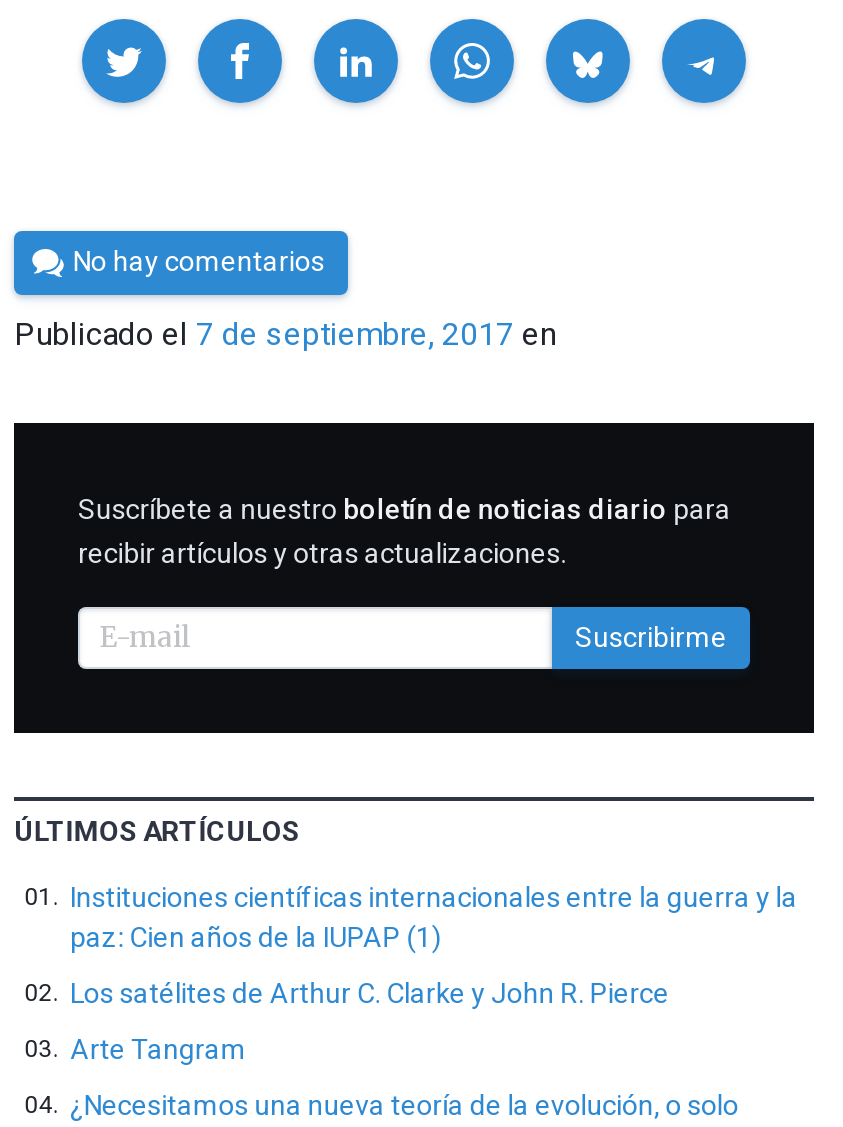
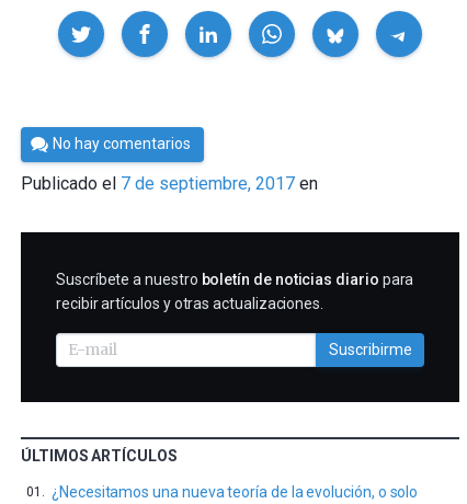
- Instituciones científicas internacionales entre la guerra y la
- paz: Cien años de la IUPAP (1)
- Los satélites de Arthur C. Clarke y John R. Pierce
- Arte Tangram
